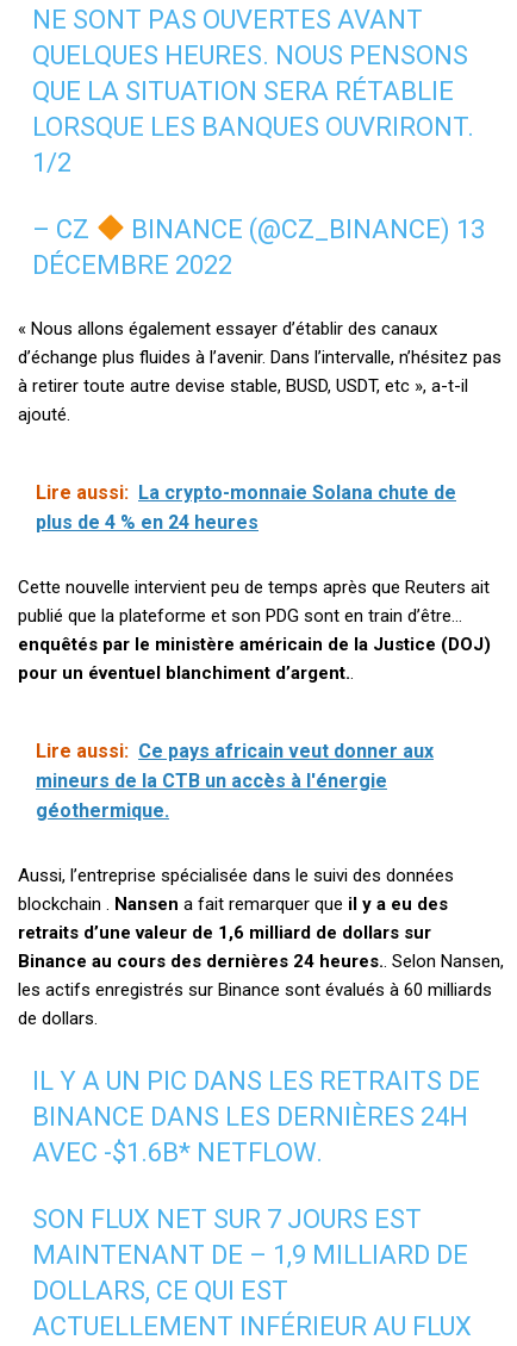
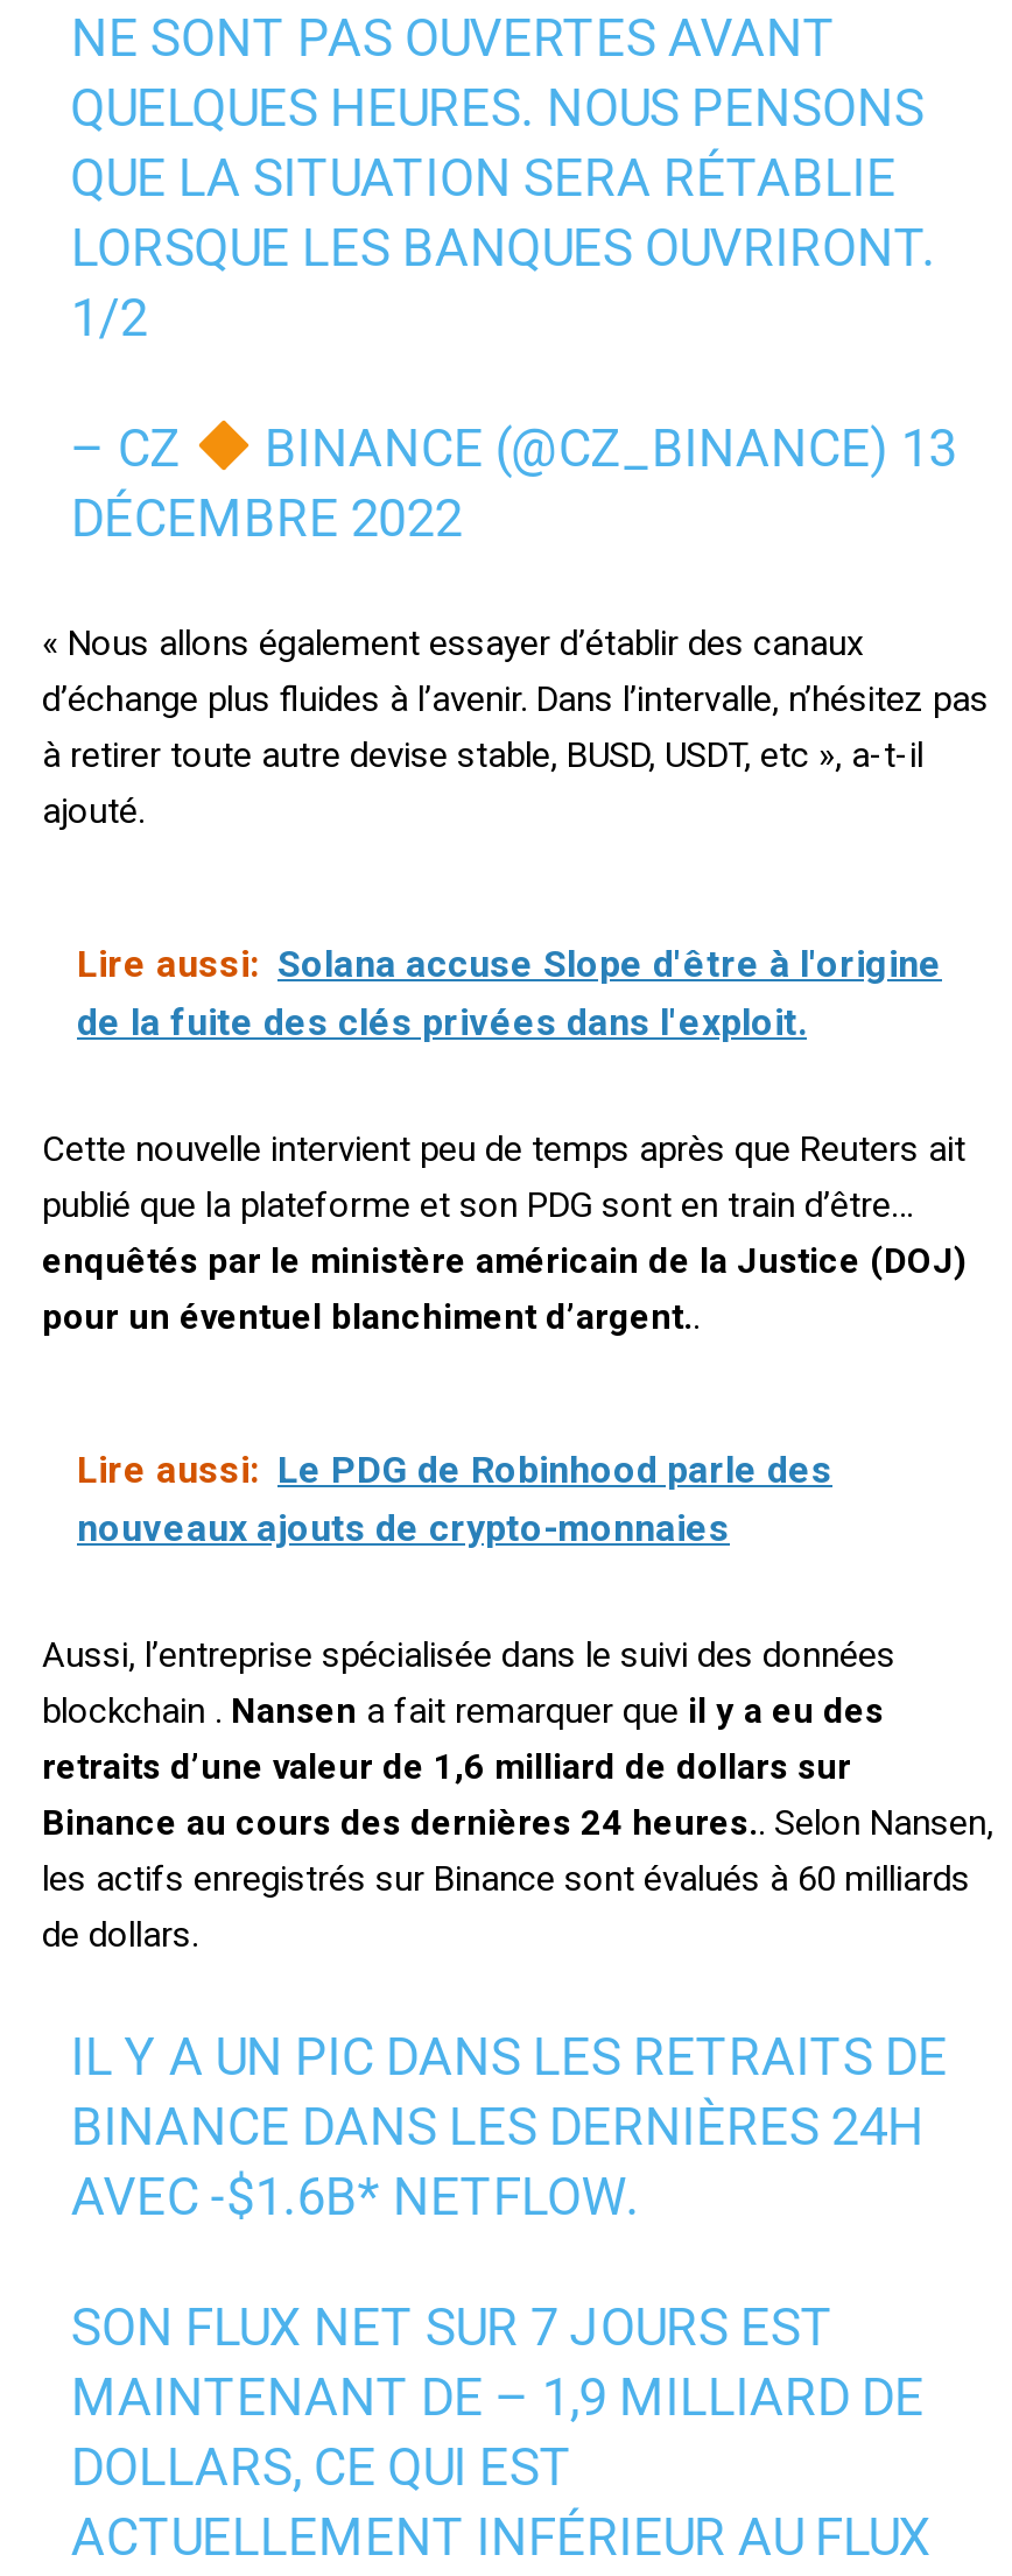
- Lire aussi: La crypto-monnaie Solana chute de
- plus de 4 % en 24 heures
+ Lire aussi: Solana accuse Slope d'être à l'origine
+ de la fuite des clés privées dans l'exploit.

- Lire aussi: Ce pays africain veut donner aux
- mineurs de la CTB un accès à l'énergie
- géothermique.
+ Lire aussi: Le PDG de Robinhood parle des
+ nouveaux ajouts de crypto-monnaies
